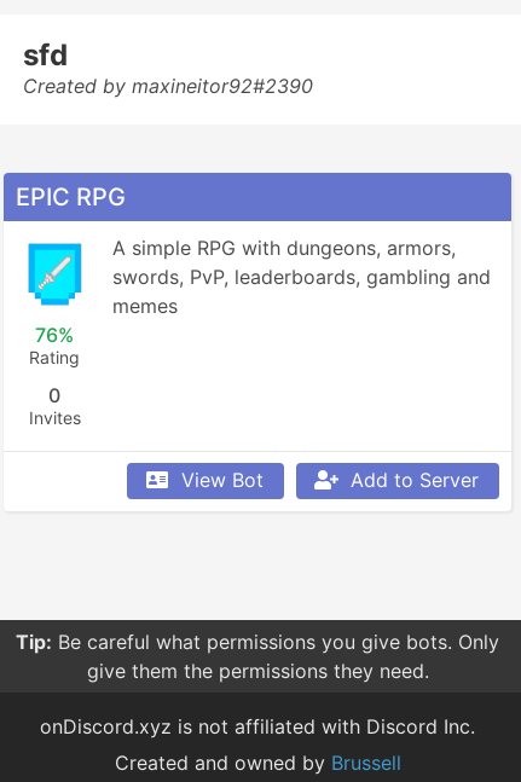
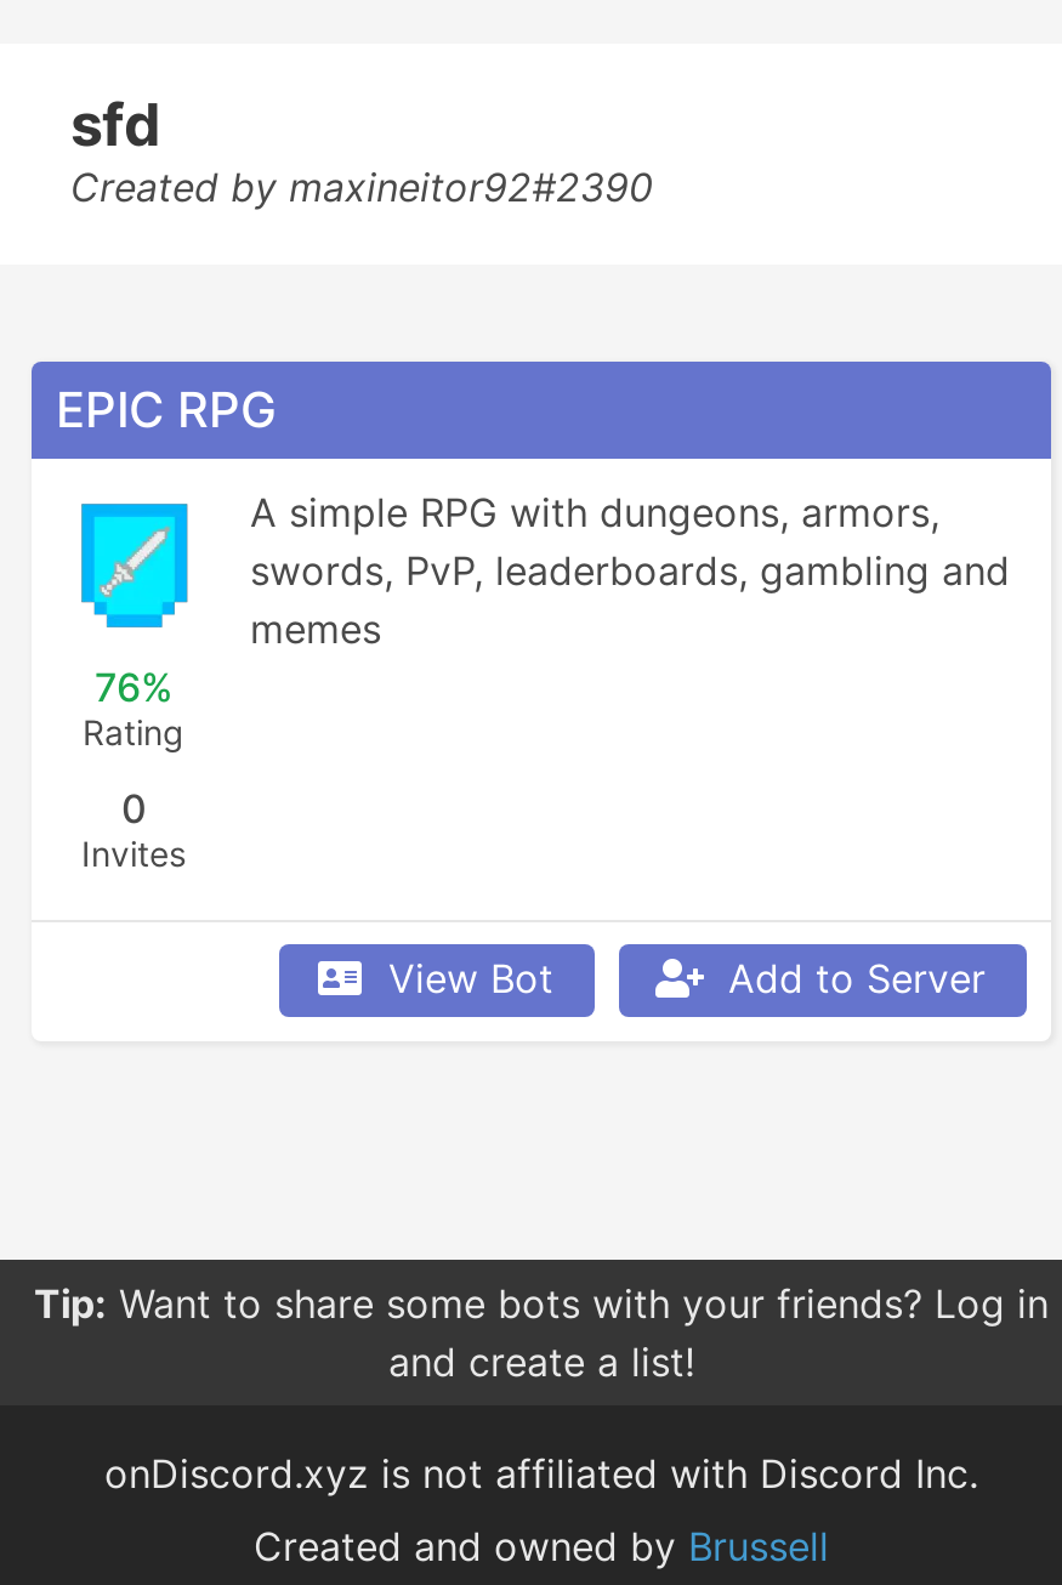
- Tip: Be careful what permissions you give bots. Only
- give them the permissions they need.
+ Tip: Want to share some bots with your friends? Log in
+ and create a list!
